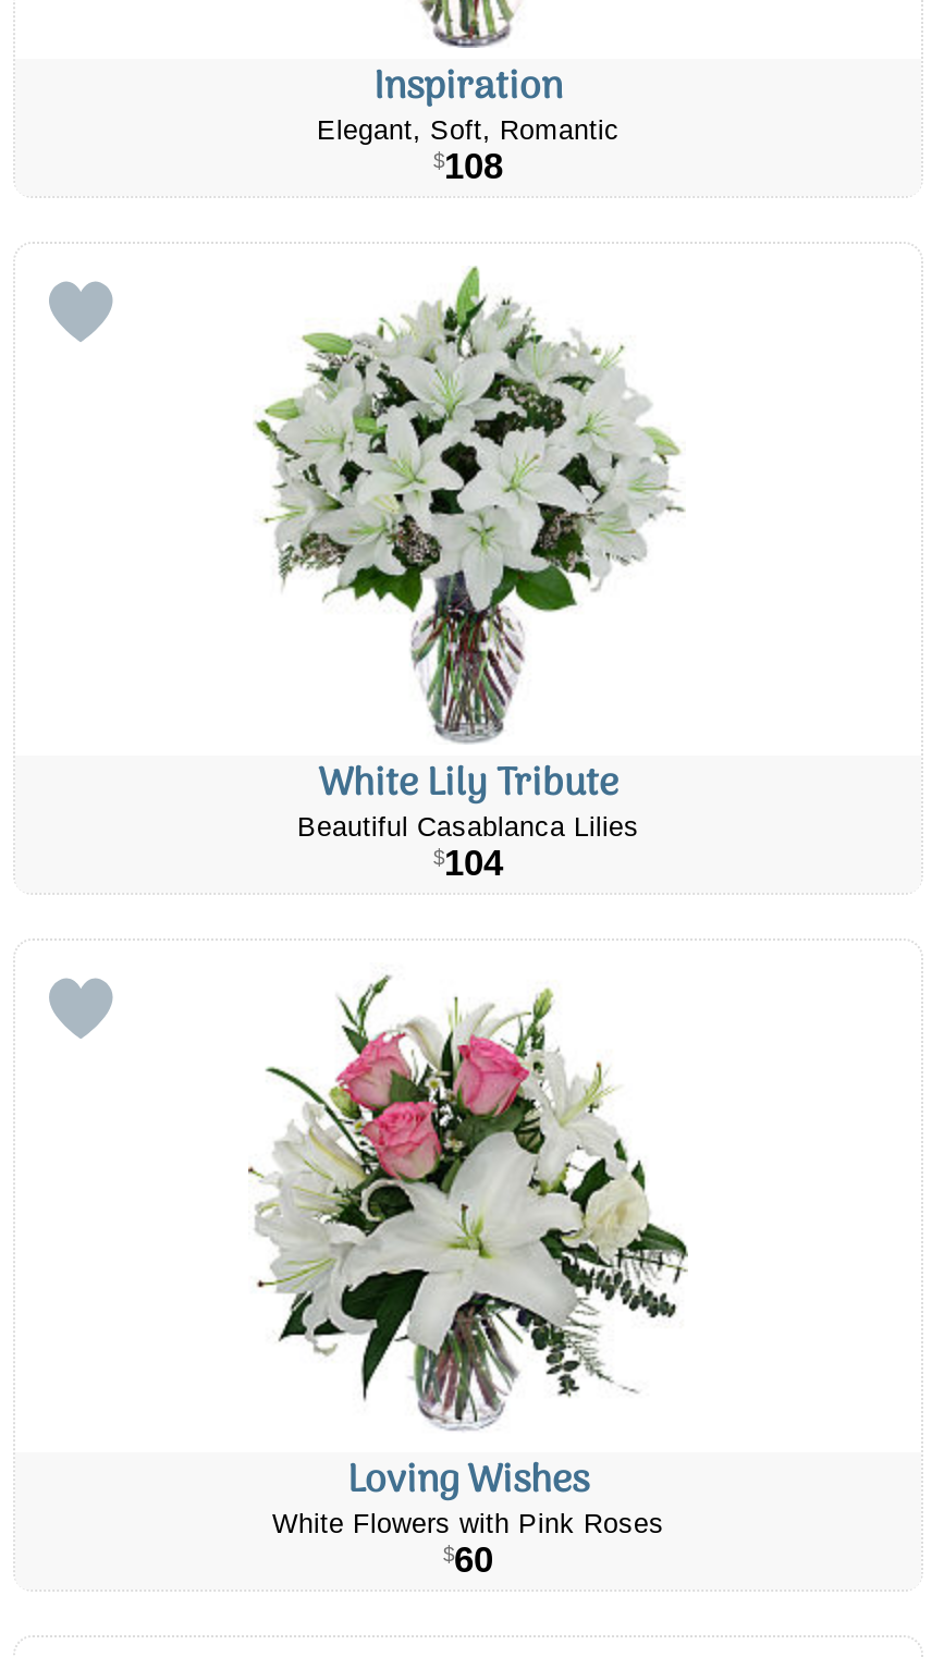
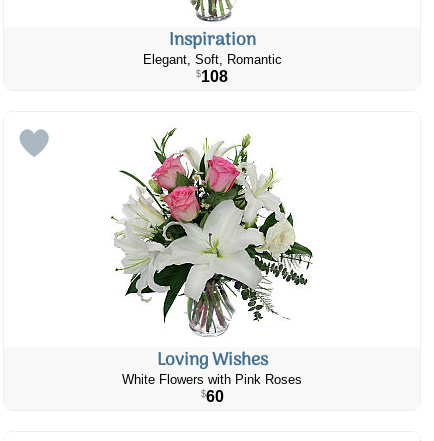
- [image]
- White Lily Tribute
- Beautiful Casablanca Lilies
- $104
